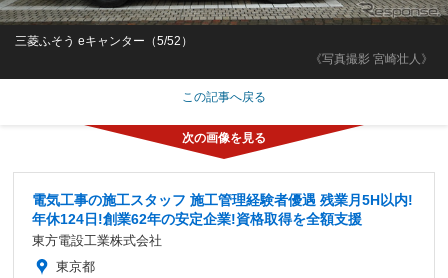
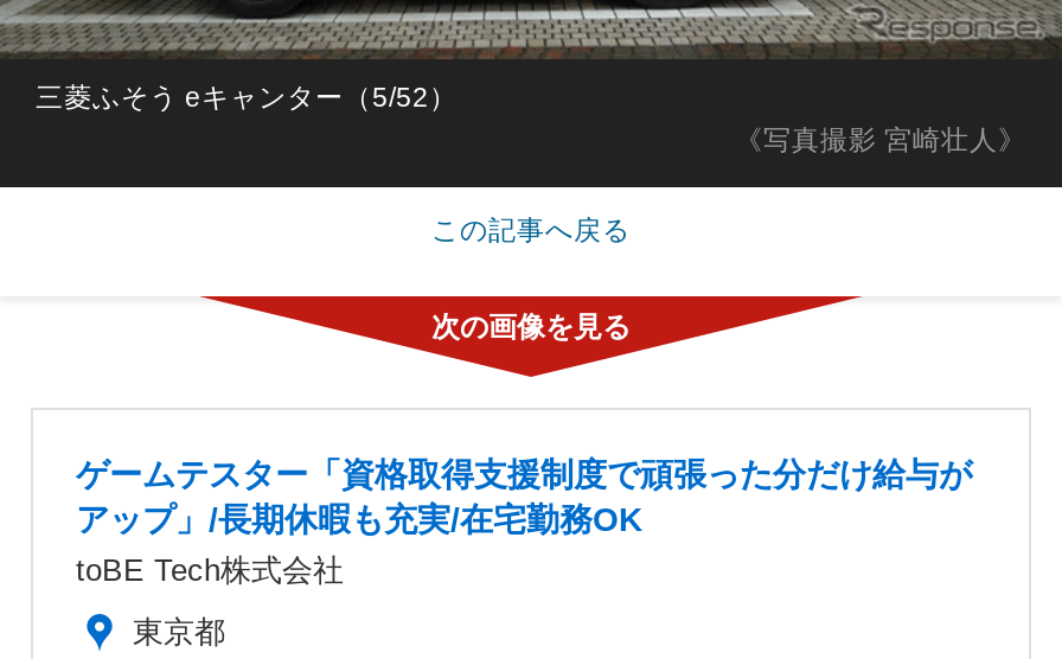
- 電気工事の施工スタッフ 施工管理経験者優遇 残業月5H以内!
- 年休124日!創業62年の安定企業!資格取得を全額支援
- 東方電設工業株式会社
+ ゲームテスター「資格取得支援制度で頑張った分だけ給与が
+ アップ」/長期休暇も充実/在宅勤務OK
+ toBE Tech株式会社
